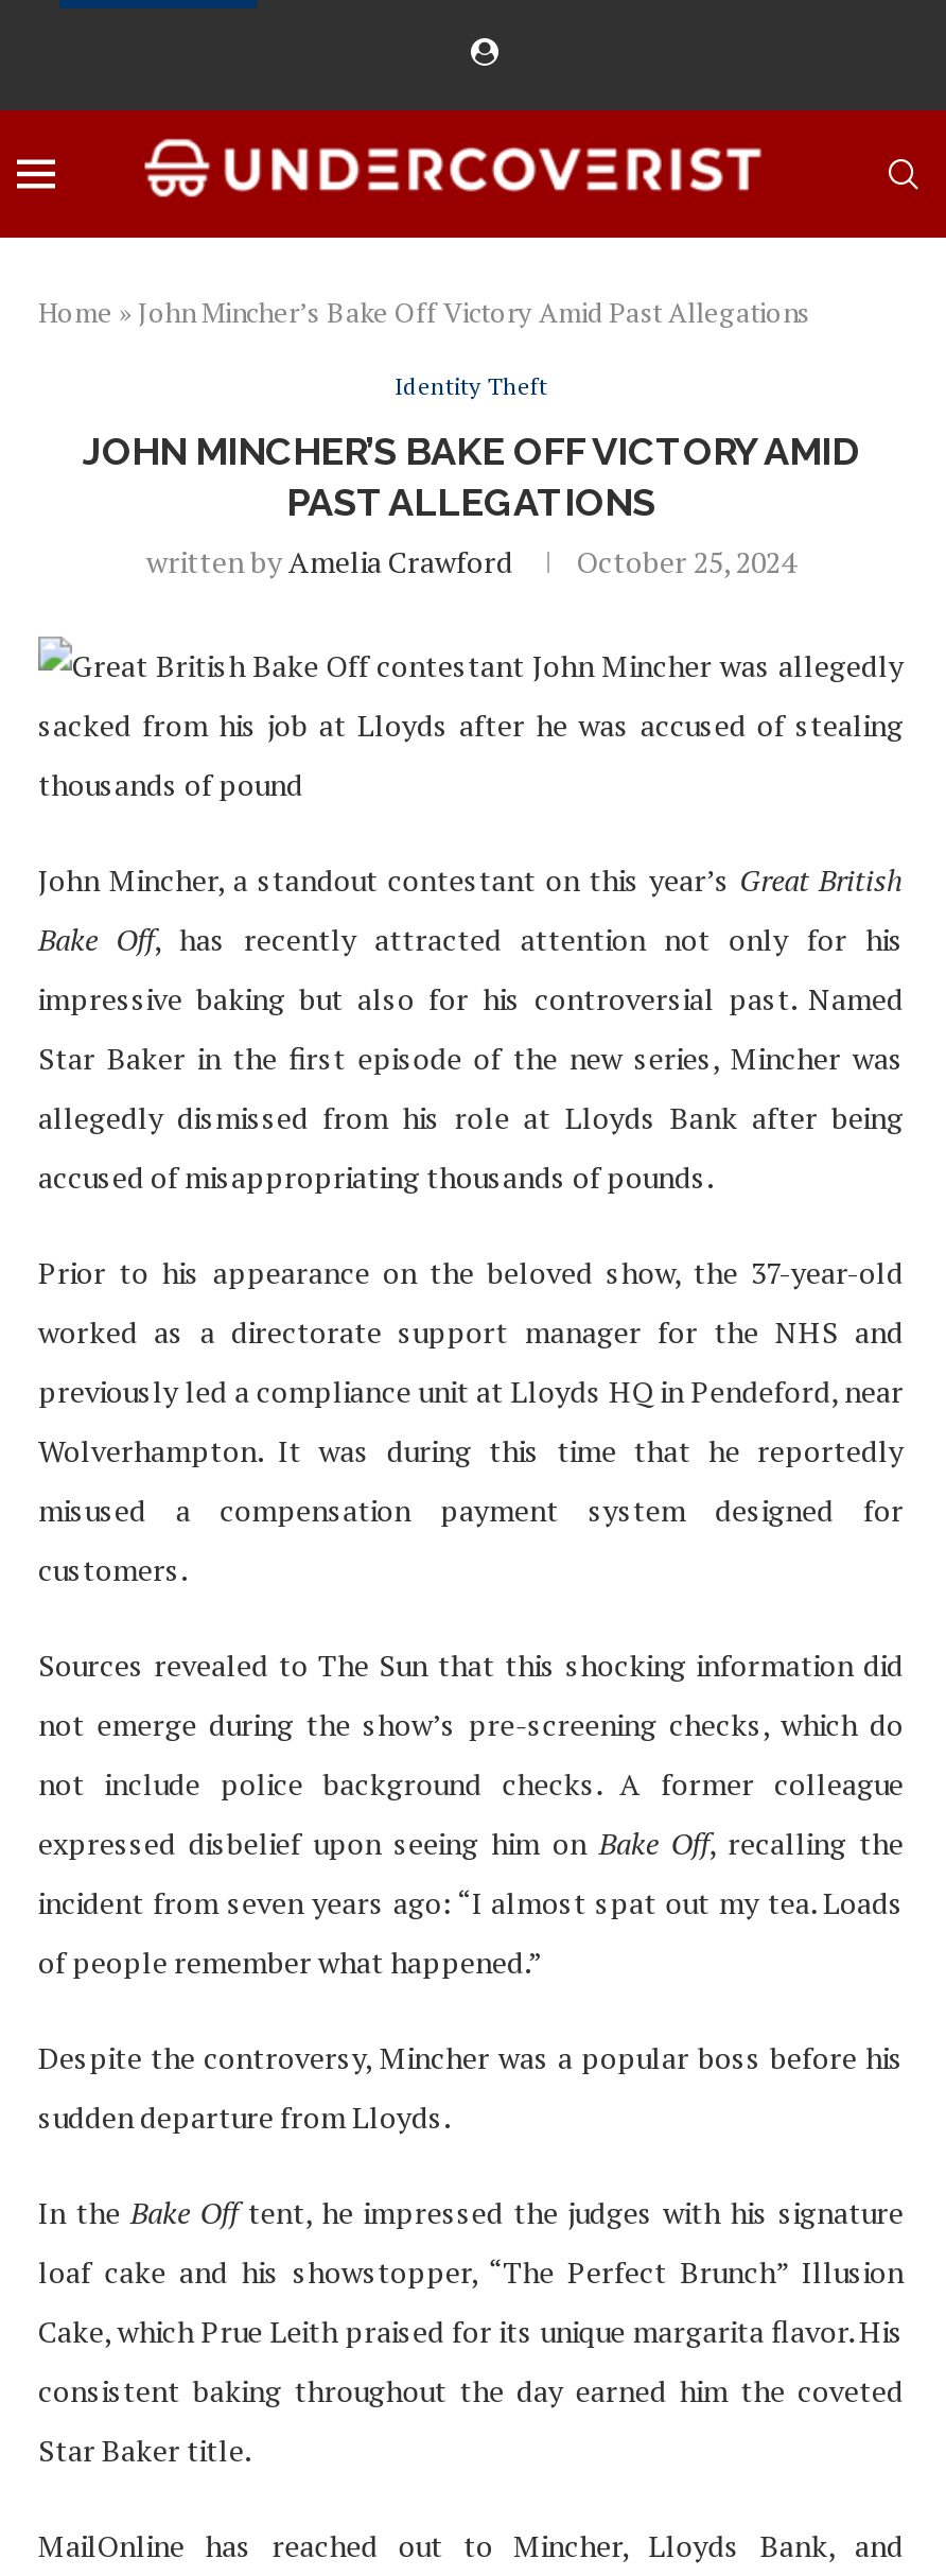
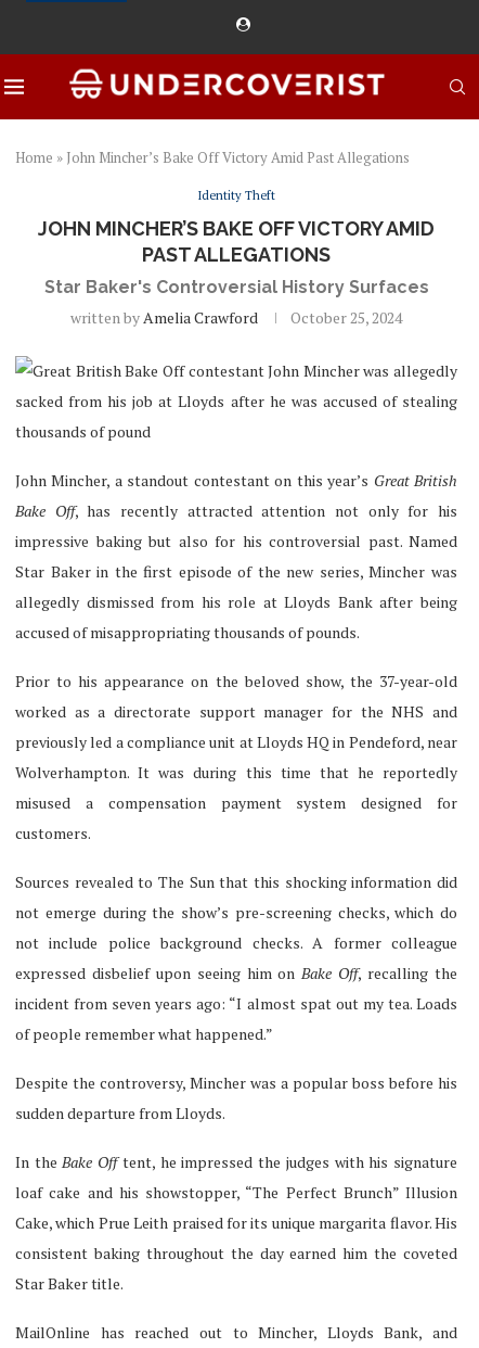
+ Star Baker's Controversial History Surfaces
